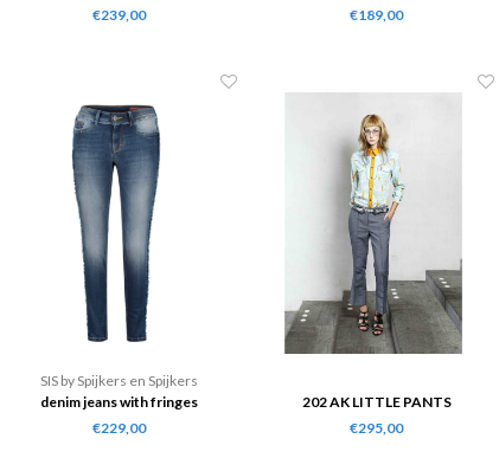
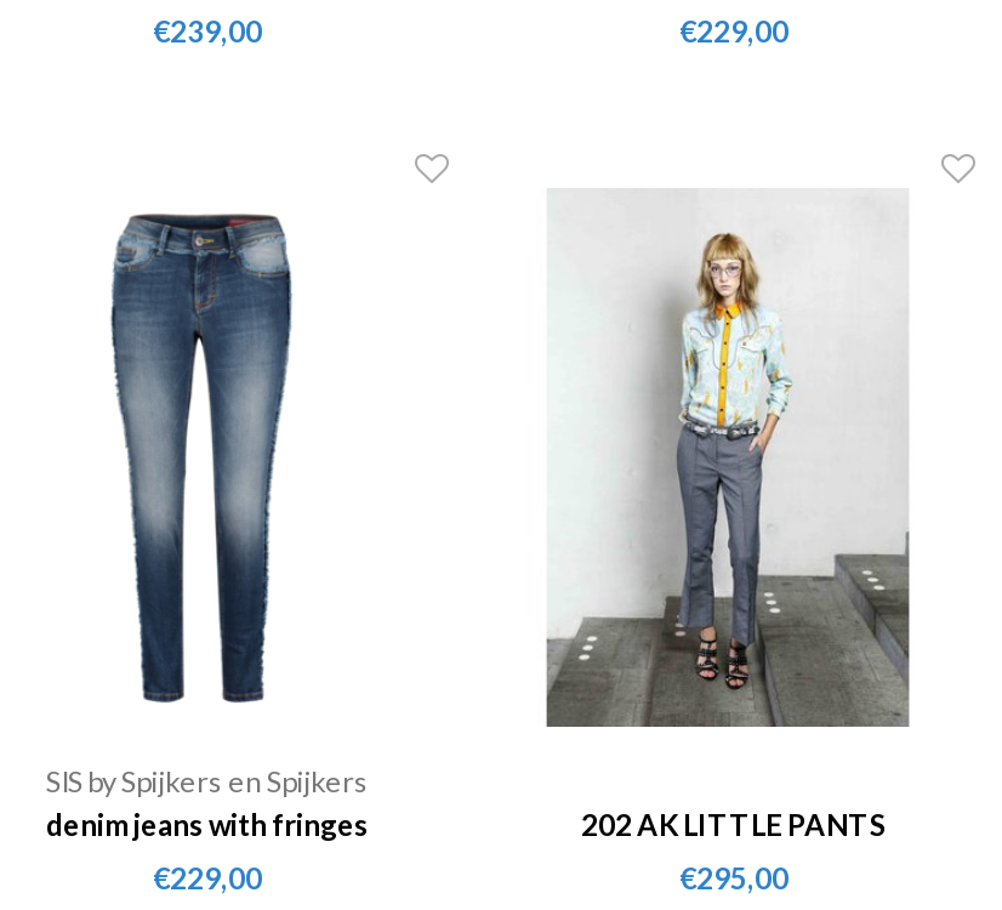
- €189,00
+ €229,00
